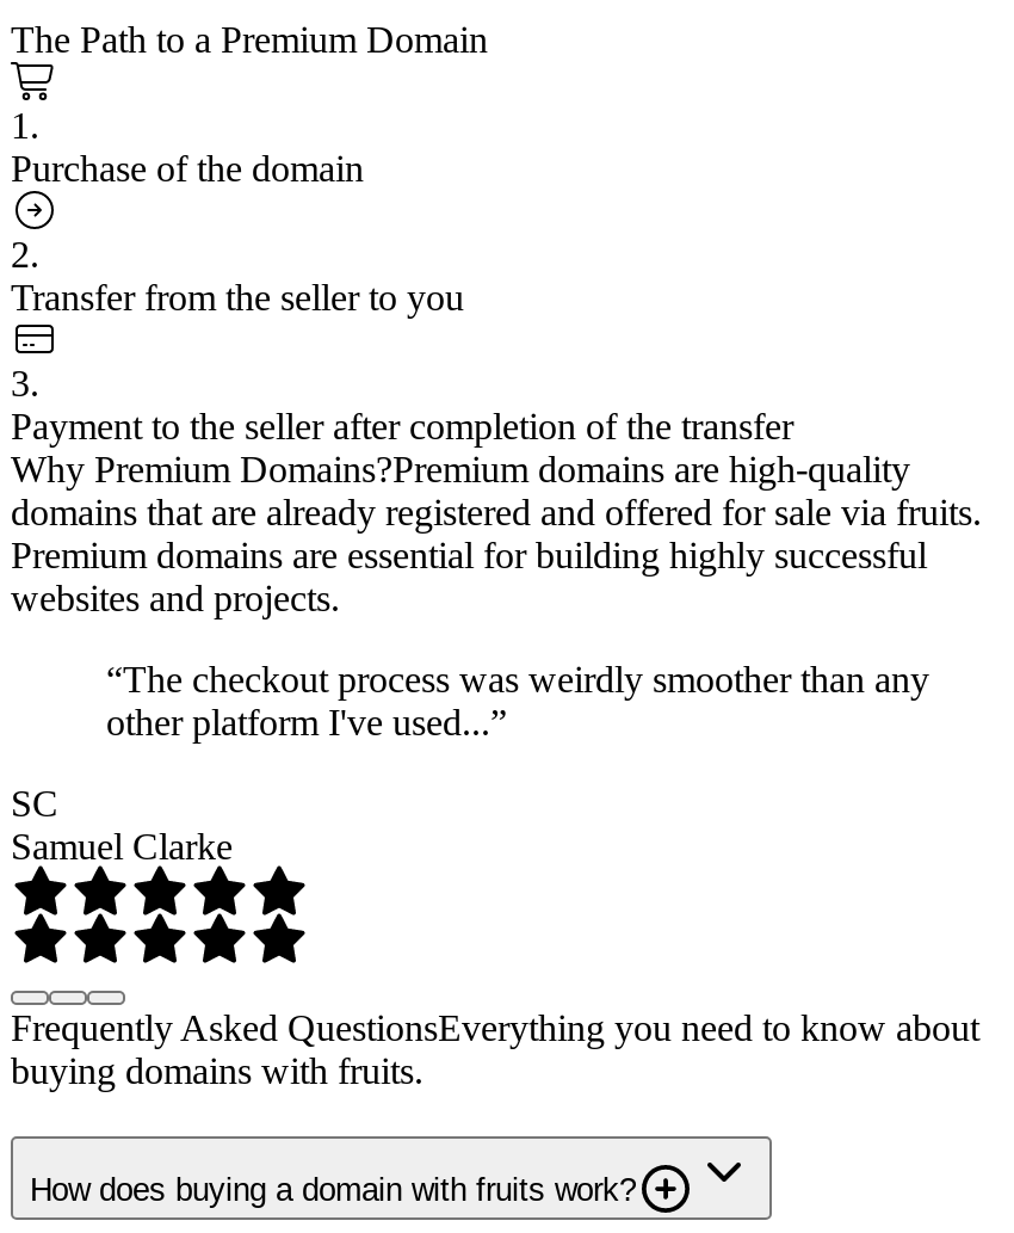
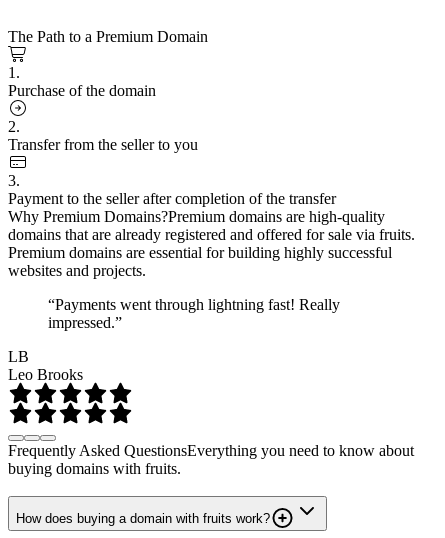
- “The checkout process was weirdly smoother than any
- other platform I've used...”
+ “Payments went through lightning fast! Really
+ impressed.”

- SC
- Samuel Clarke
+ LB
+ Leo Brooks
